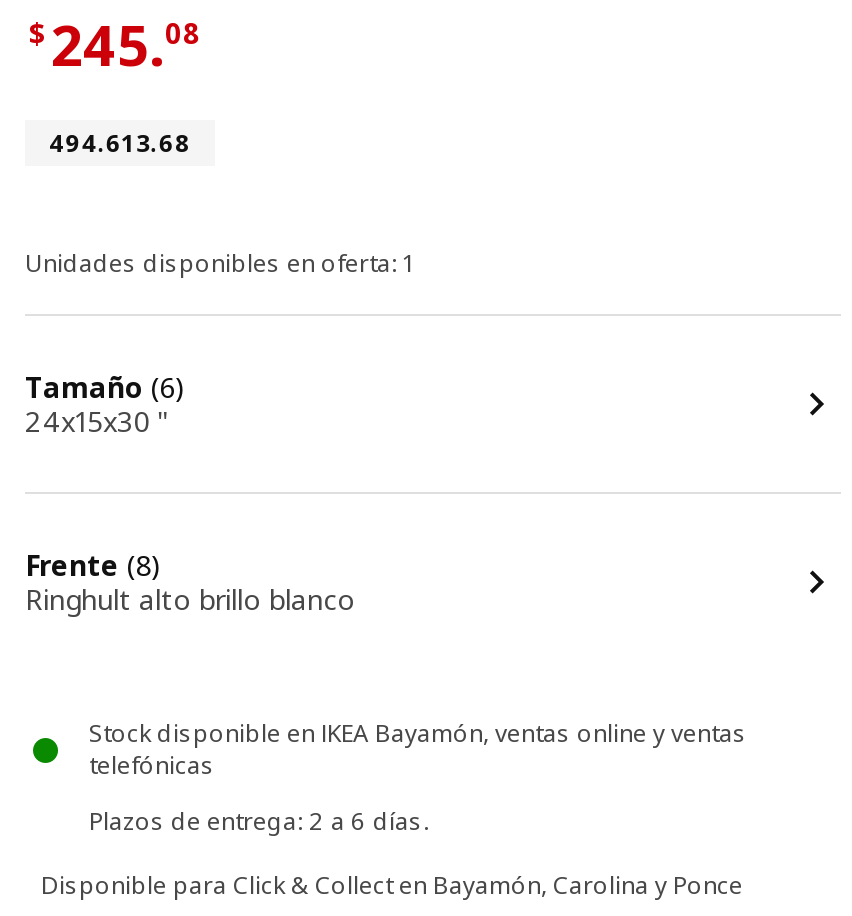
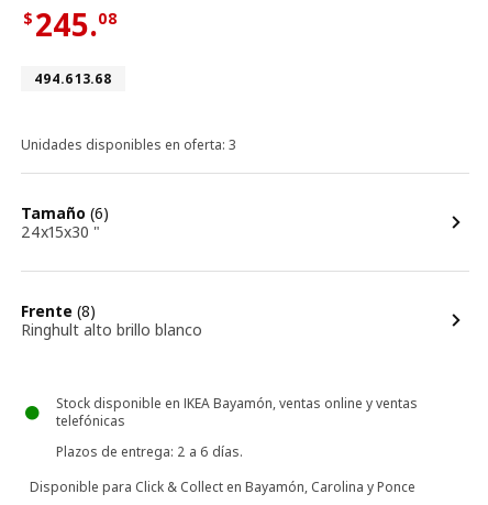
- Unidades disponibles en oferta: 1
+ Unidades disponibles en oferta: 3
